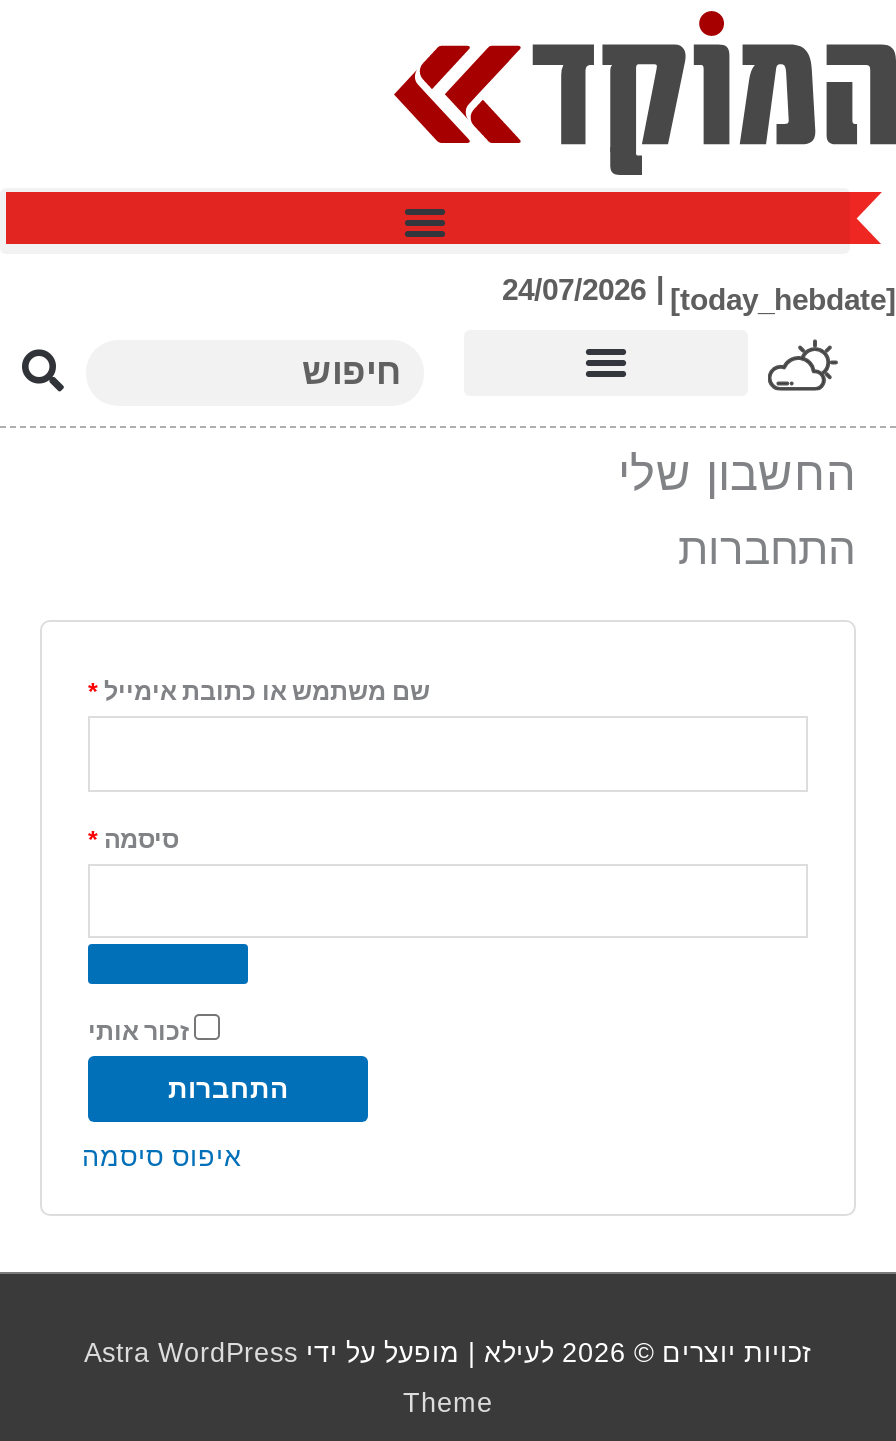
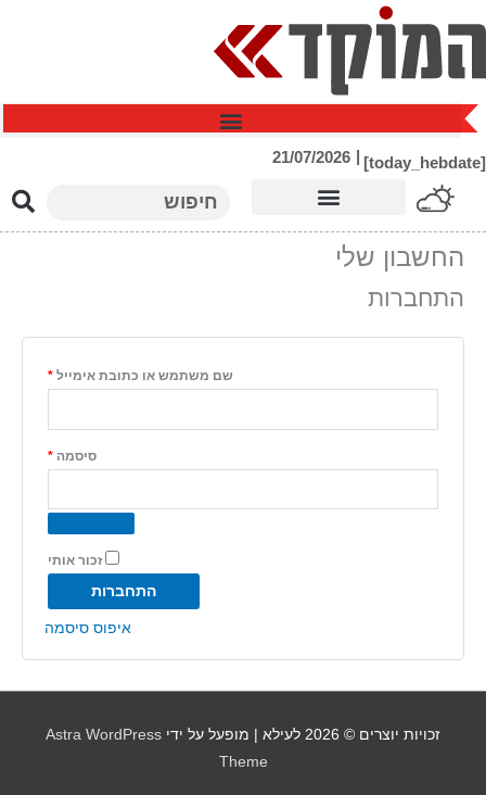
- 24/07/2026
+ 21/07/2026
